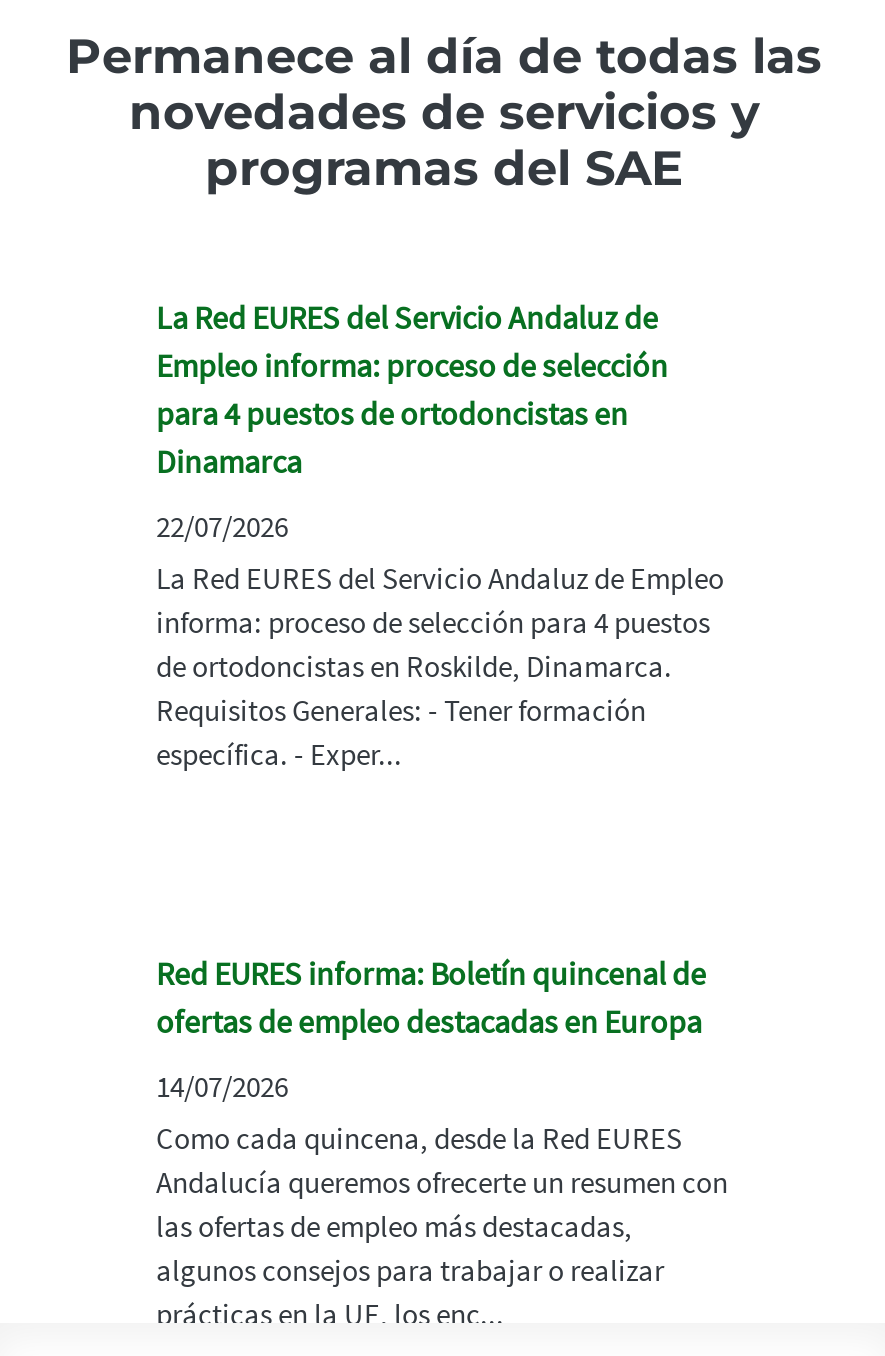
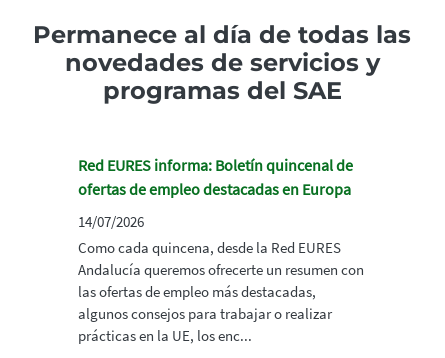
- La Red EURES del Servicio Andaluz de
- Empleo informa: proceso de selección
- para 4 puestos de ortodoncistas en
- Dinamarca
- 22/07/2026
- La Red EURES del Servicio Andaluz de Empleo
- informa: proceso de selección para 4 puestos
- de ortodoncistas en Roskilde, Dinamarca.
- Requisitos Generales: - Tener formación
- específica. - Exper...
